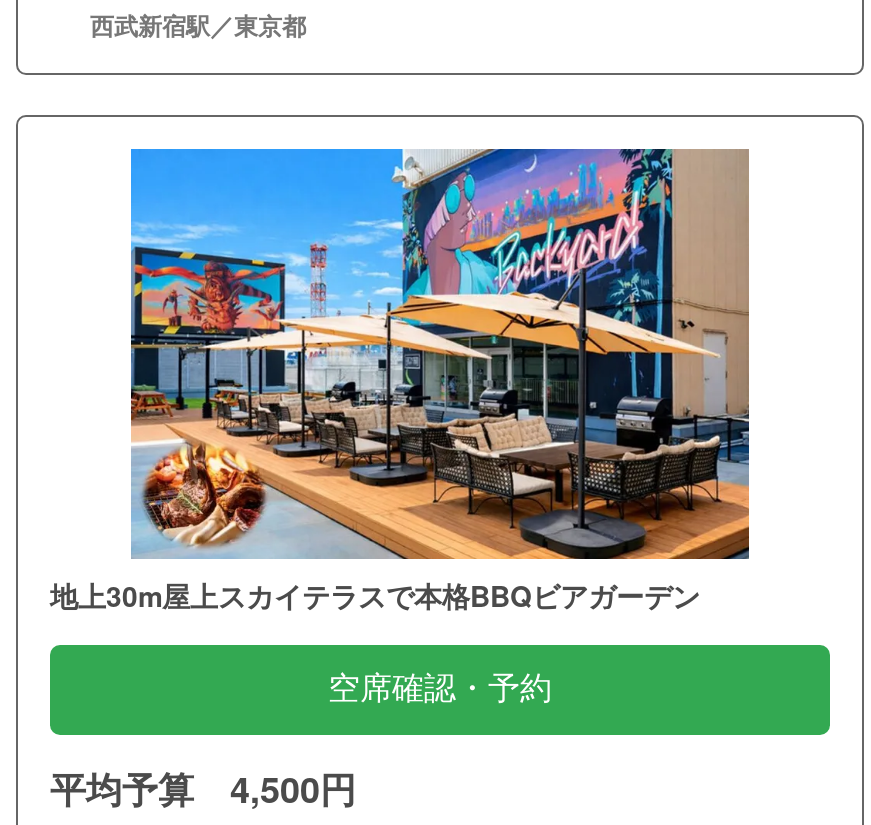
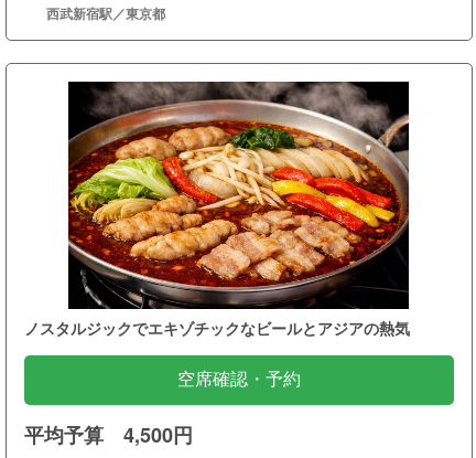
- [image]
- 地上30m屋上スカイテラスで本格BBQビアガーデン
+ [image]
+ ノスタルジックでエキゾチックなビールとアジアの熱気
